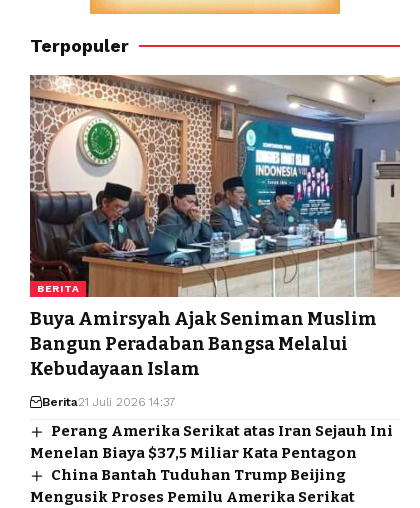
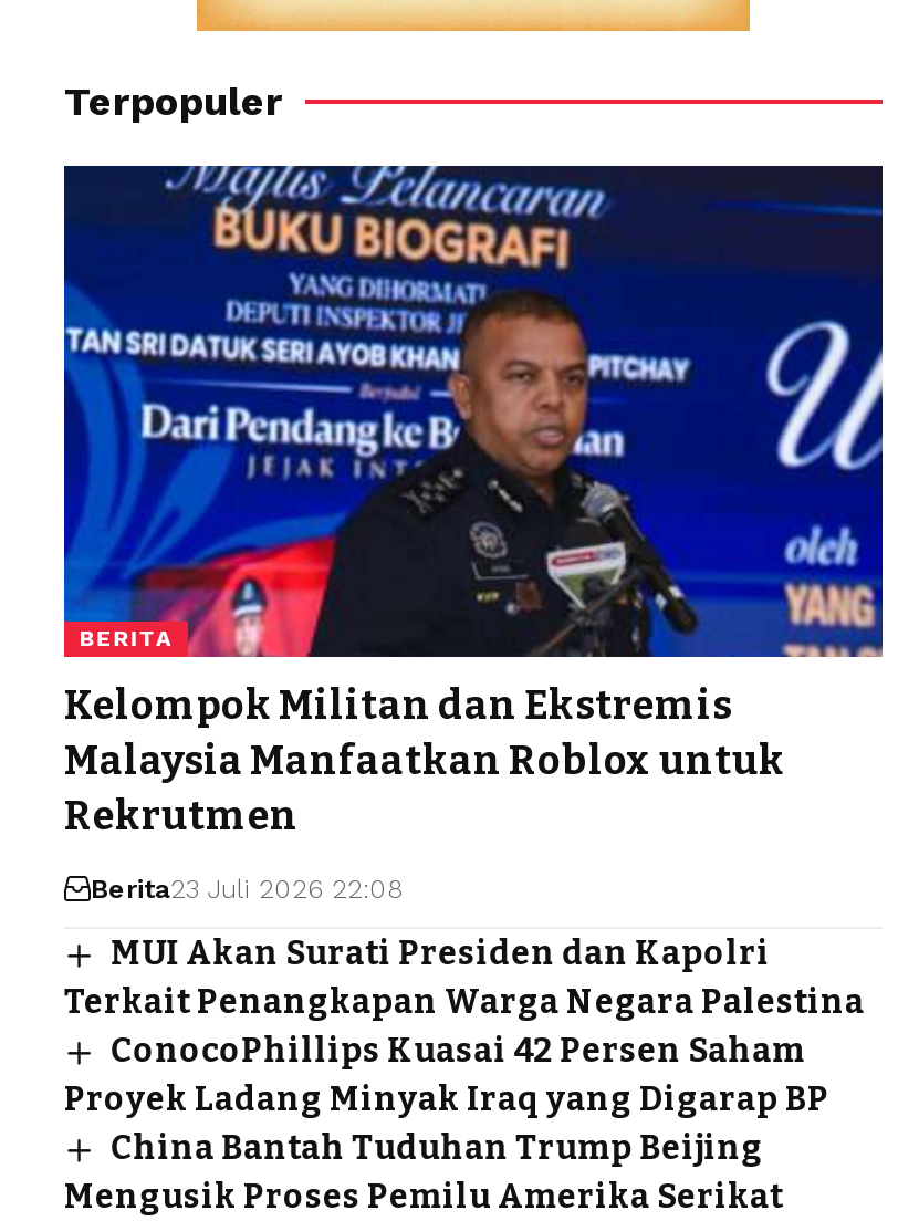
- [image]
- Buya Amirsyah Ajak Seniman Muslim
- Bangun Peradaban Bangsa Melalui
- Kebudayaan Islam
+ [image]
+ Kelompok Militan dan Ekstremis
+ Malaysia Manfaatkan Roblox untuk
+ Rekrutmen

- Berita21 Juli 2026 14:37
+ Berita23 Juli 2026 22:08

- Perang Amerika Serikat atas Iran Sejauh Ini
- Menelan Biaya $37,5 Miliar Kata Pentagon
+ MUI Akan Surati Presiden dan Kapolri
+ Terkait Penangkapan Warga Negara Palestina
+ ConocoPhillips Kuasai 42 Persen Saham
+ Proyek Ladang Minyak Iraq yang Digarap BP
